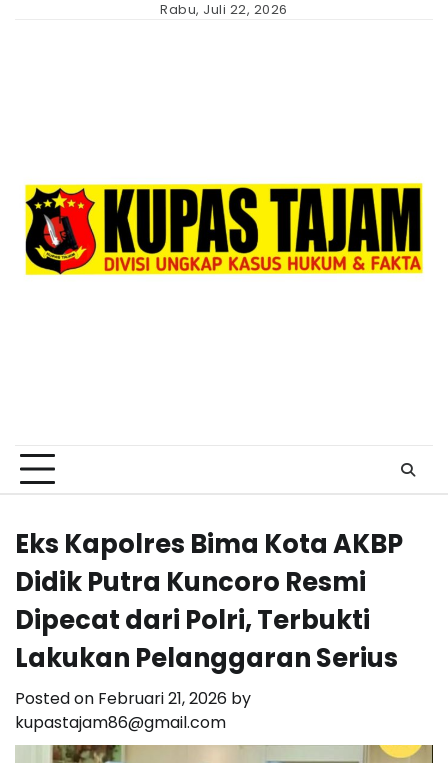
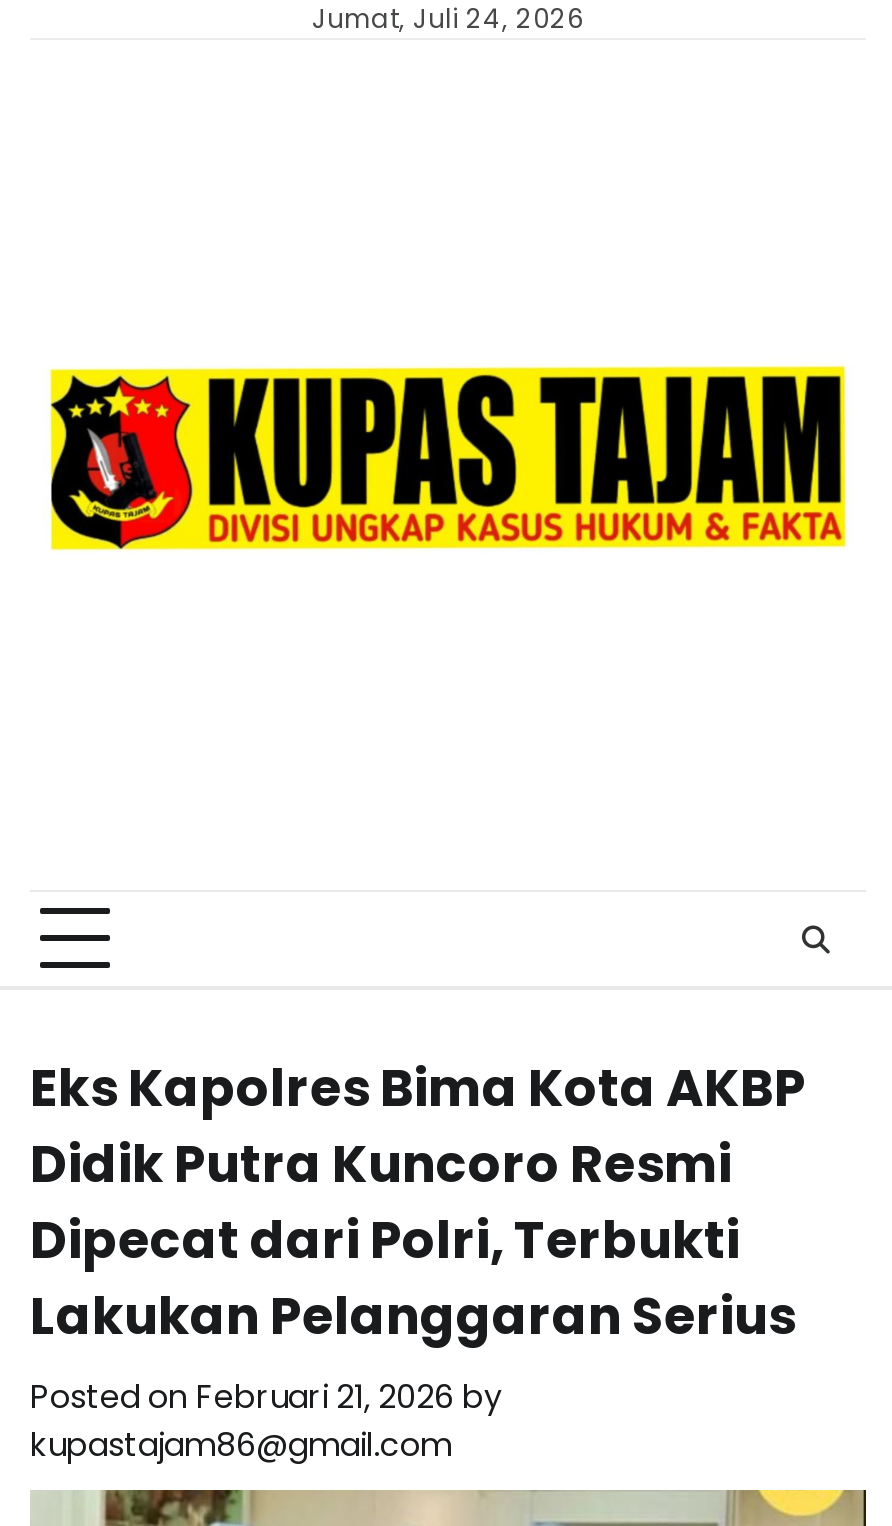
- Rabu, Juli 22, 2026
+ Jumat, Juli 24, 2026
